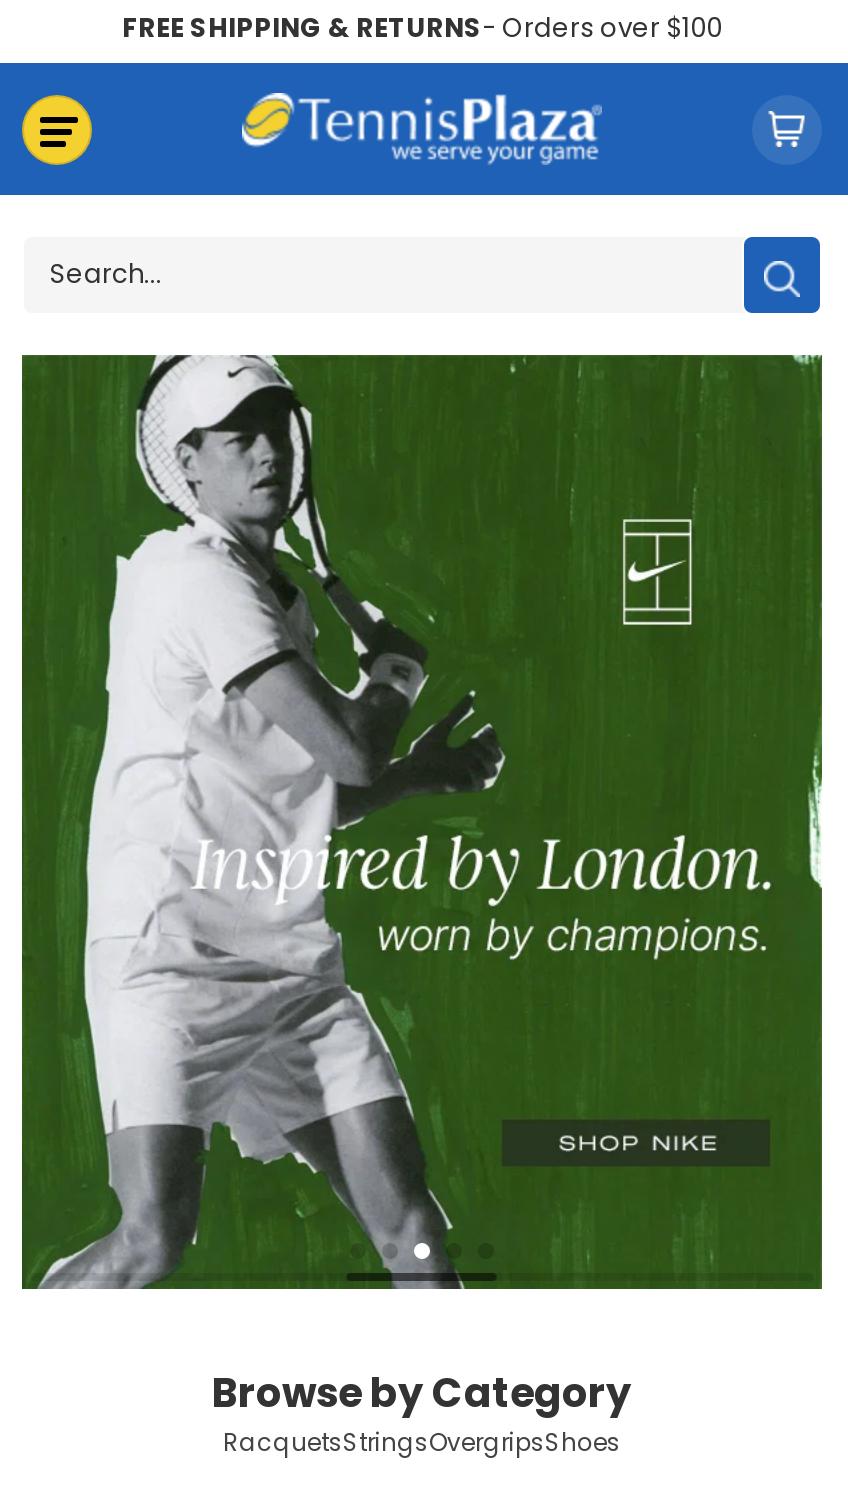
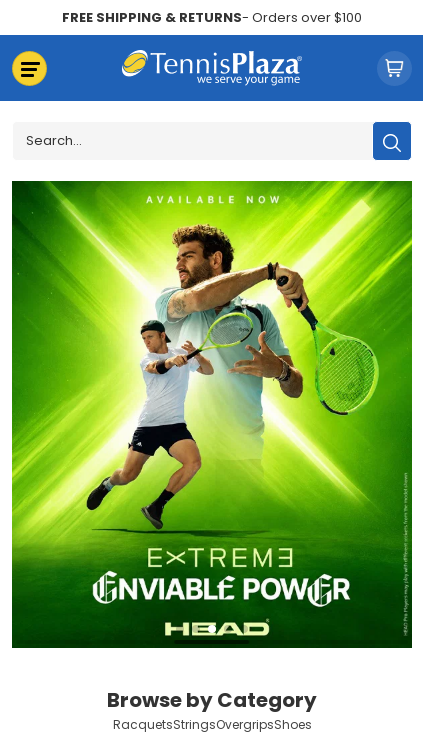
- [image]
+ [image]
